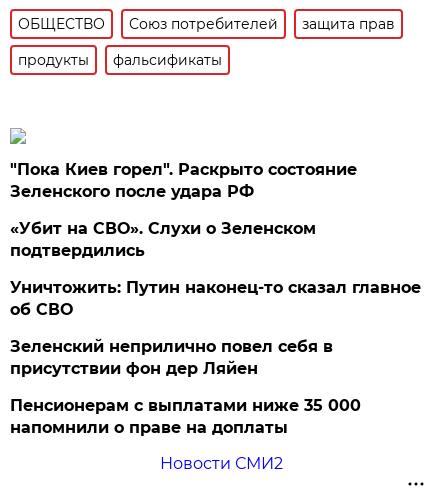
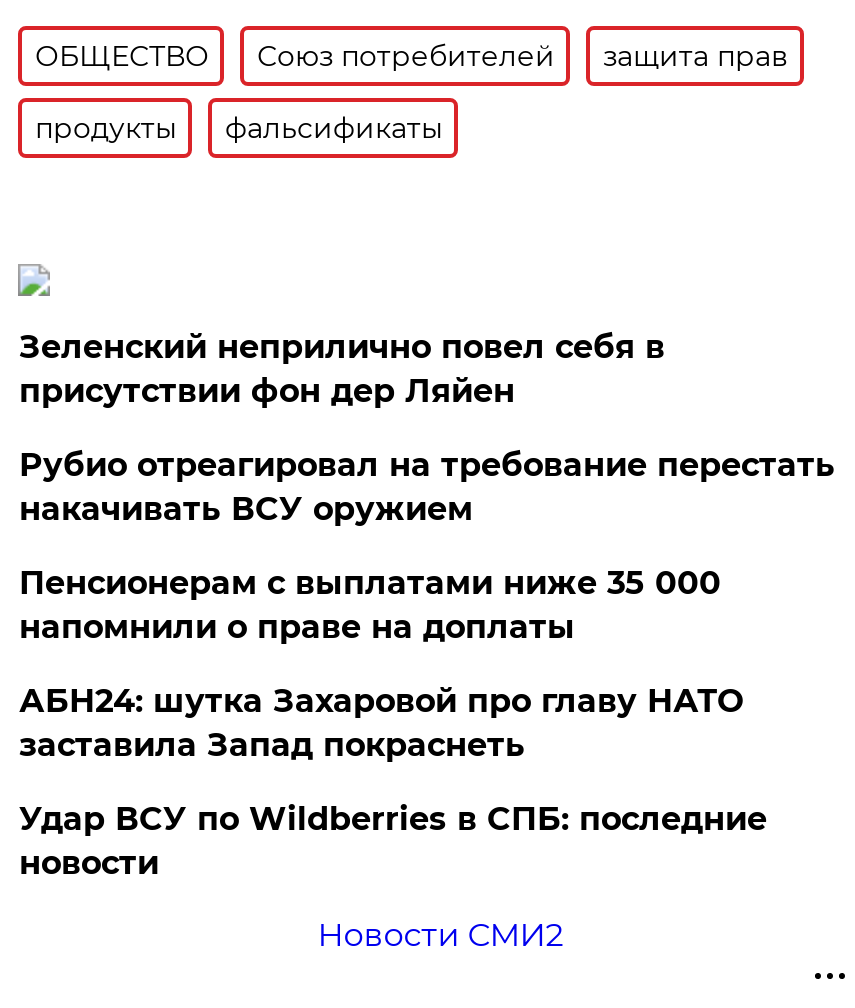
- "Пока Киев горел". Раскрыто состояние
- Зеленского после удара РФ
- «Убит на СВО». Слухи о Зеленском
- подтвердились
- Уничтожить: Путин наконец-то сказал главное
- об СВО

moved up: Зеленский неприлично повел cебя в | присутствии фон дер Ляйен

+ Рубио отреагировал на требование перестать
+ накачивать ВСУ оружием

moved up: Пенсионерам с выплатами ниже 35 000 | напомнили о праве на доплаты

+ АБН24: шутка Захаровой про главу НАТО
+ заставила Запад покраснеть
+ Удар ВСУ по Wildberries в СПБ: последние
+ новости
